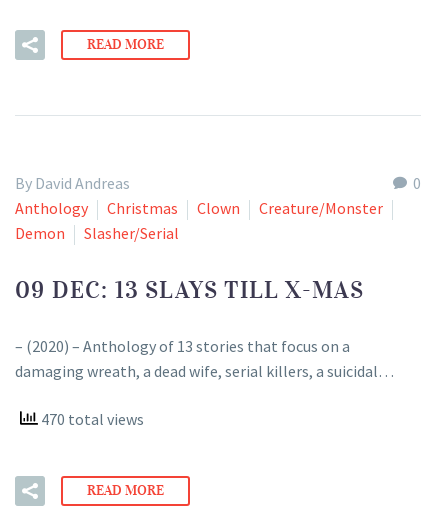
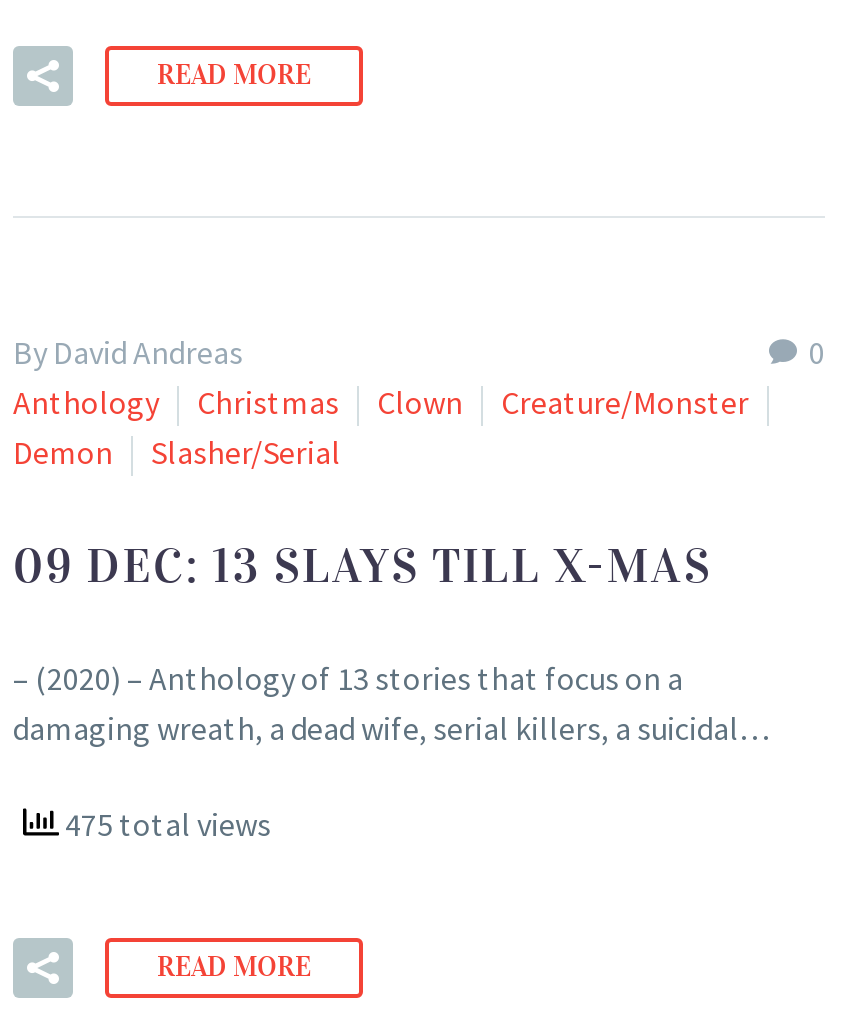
- 470 total views
+ 475 total views
